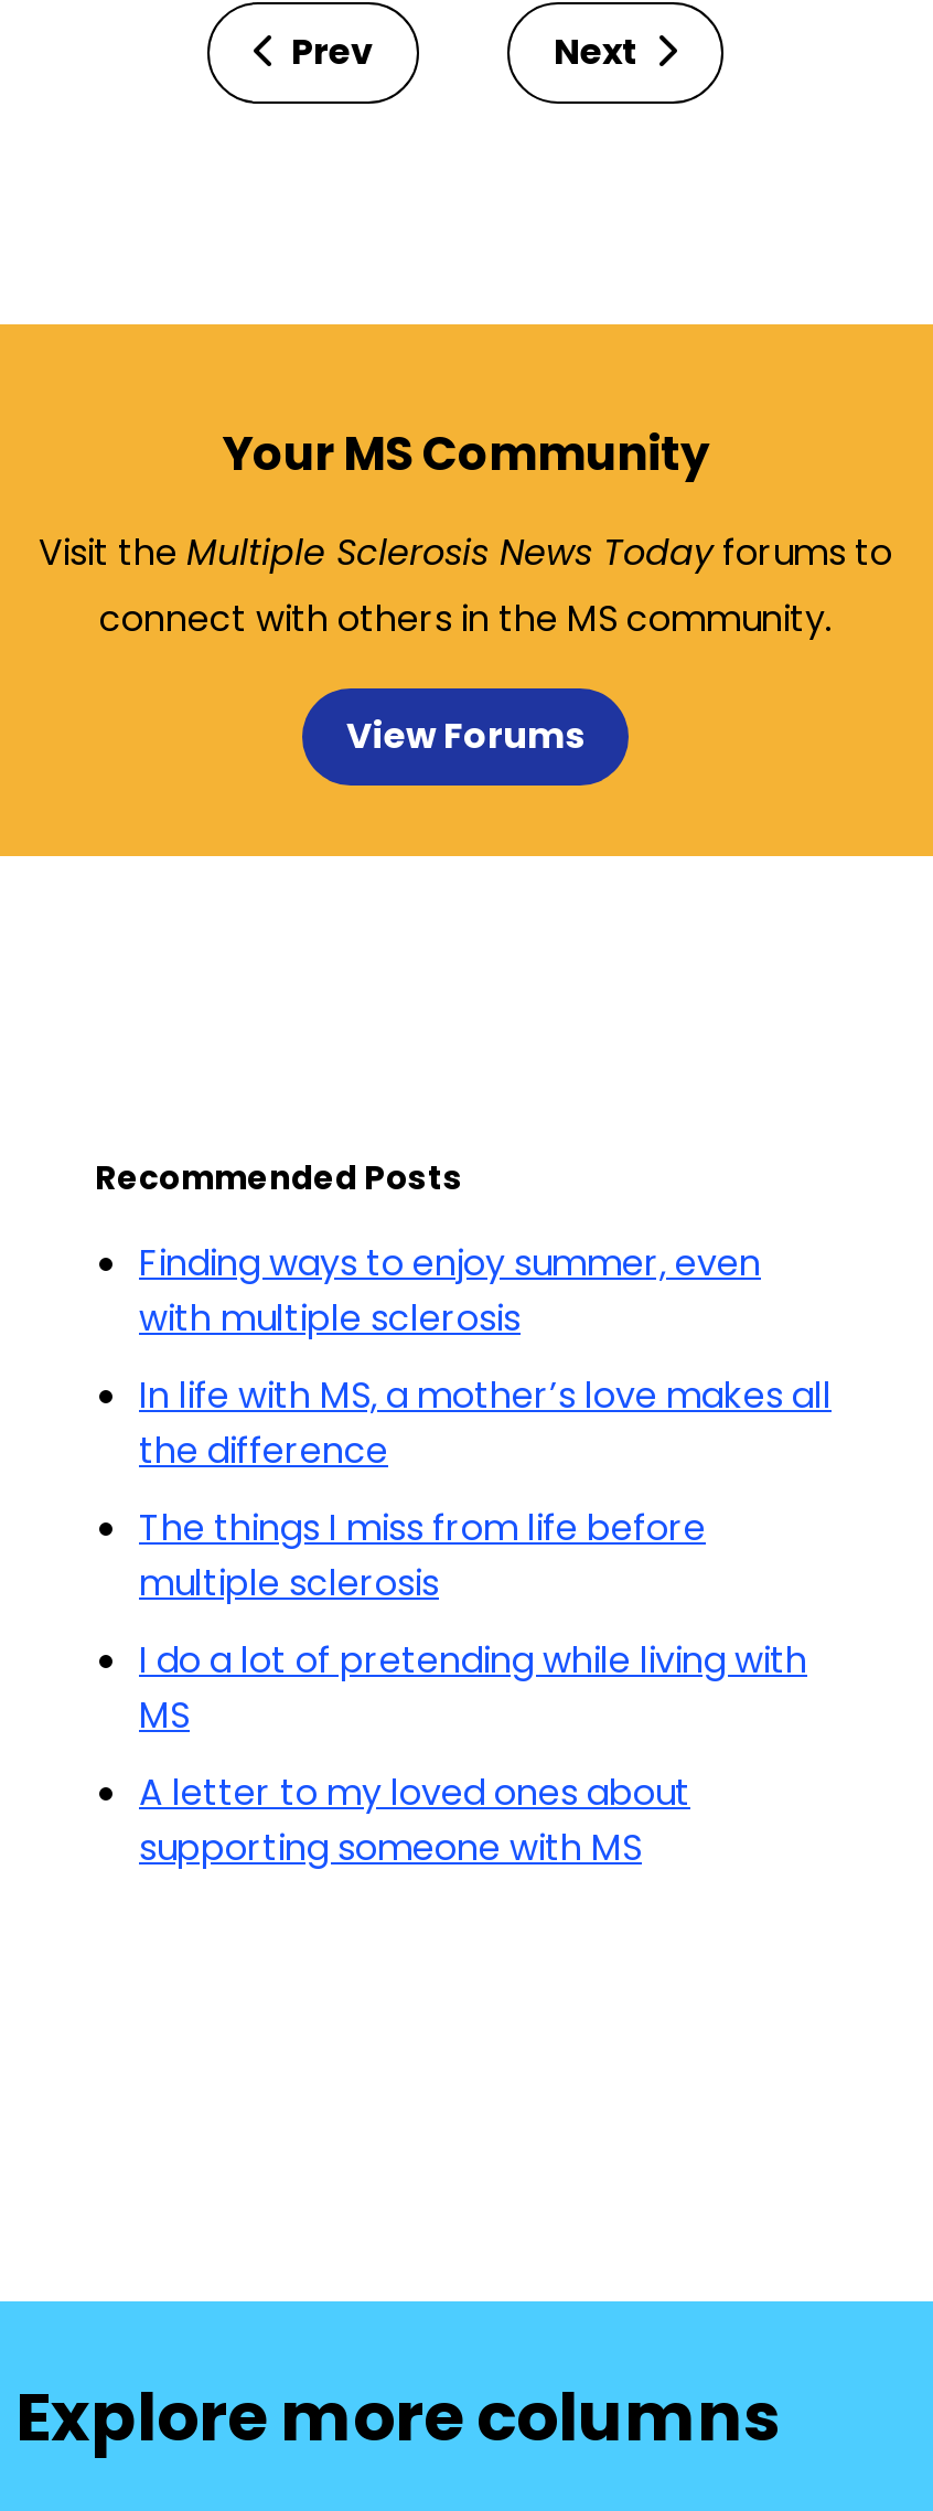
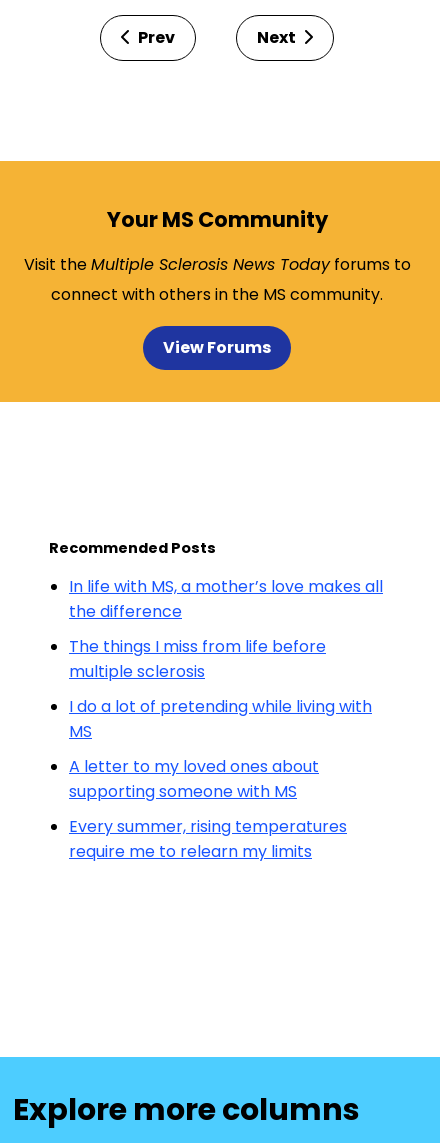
- Finding ways to enjoy summer, even
- with multiple sclerosis

moved up: In life with MS, a mother’s love makes all | the difference | The things I miss from life before | multiple sclerosis | I do a lot of pretending while living with | MS | A letter to my loved ones about | supporting someone with MS

+ Every summer, rising temperatures
+ require me to relearn my limits
